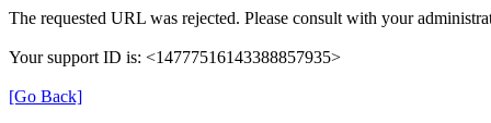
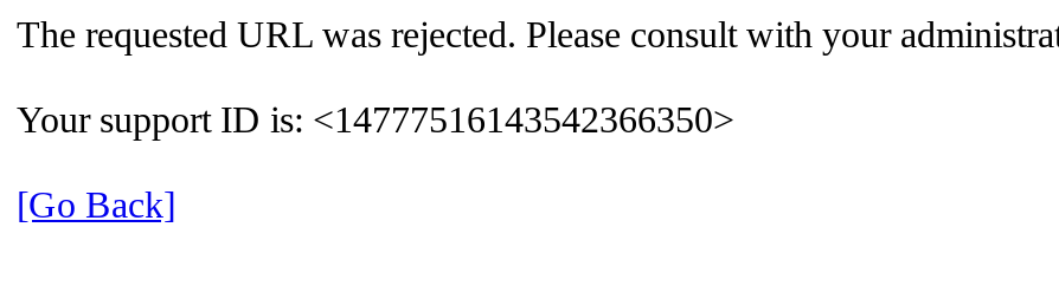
- Your support ID is: <14777516143388857935>
+ Your support ID is: <14777516143542366350>
